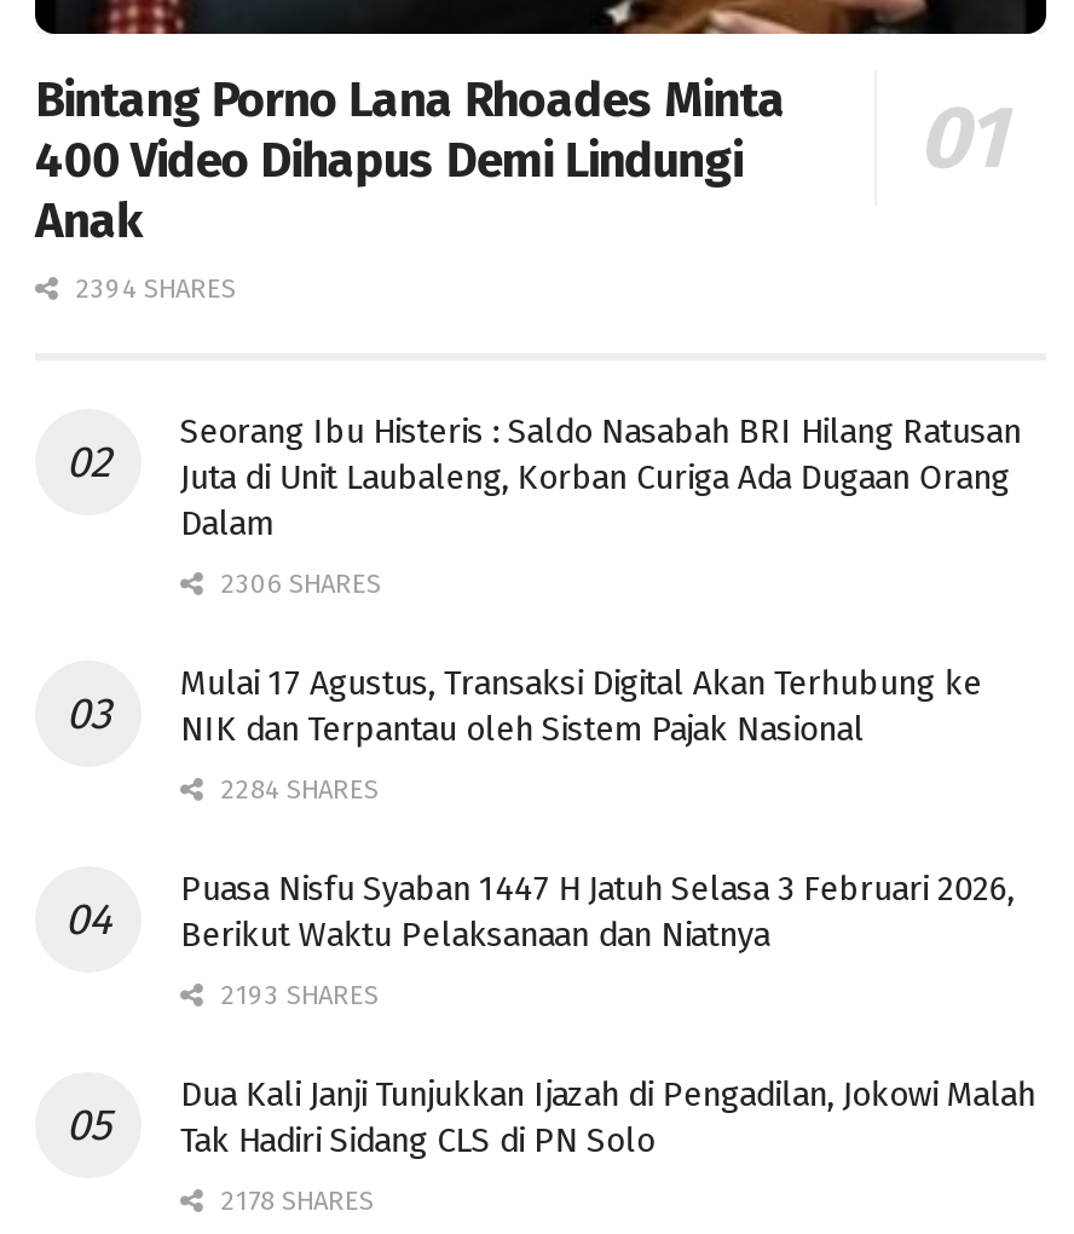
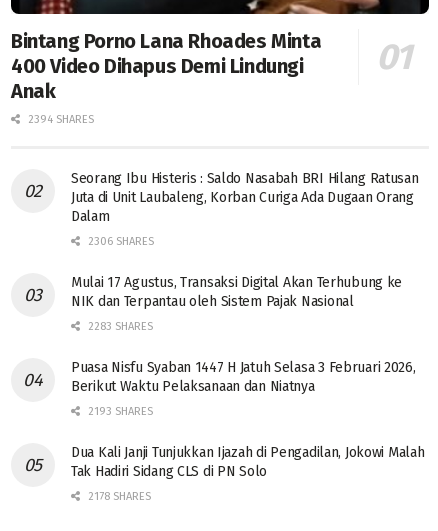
- 2284 SHARES
+ 2283 SHARES
